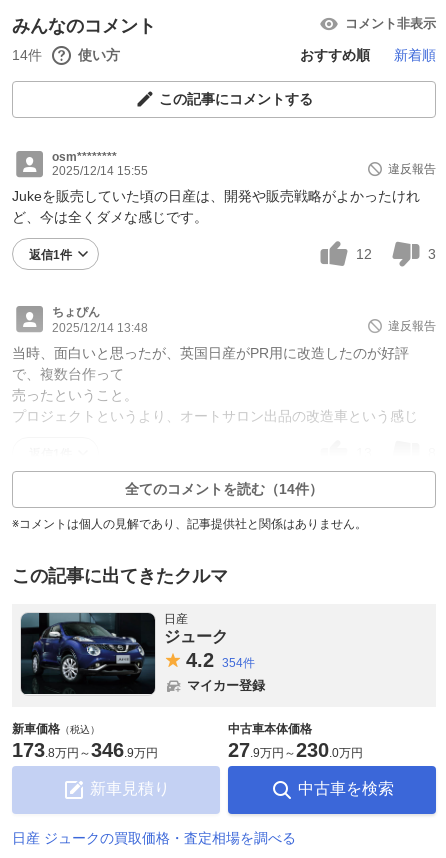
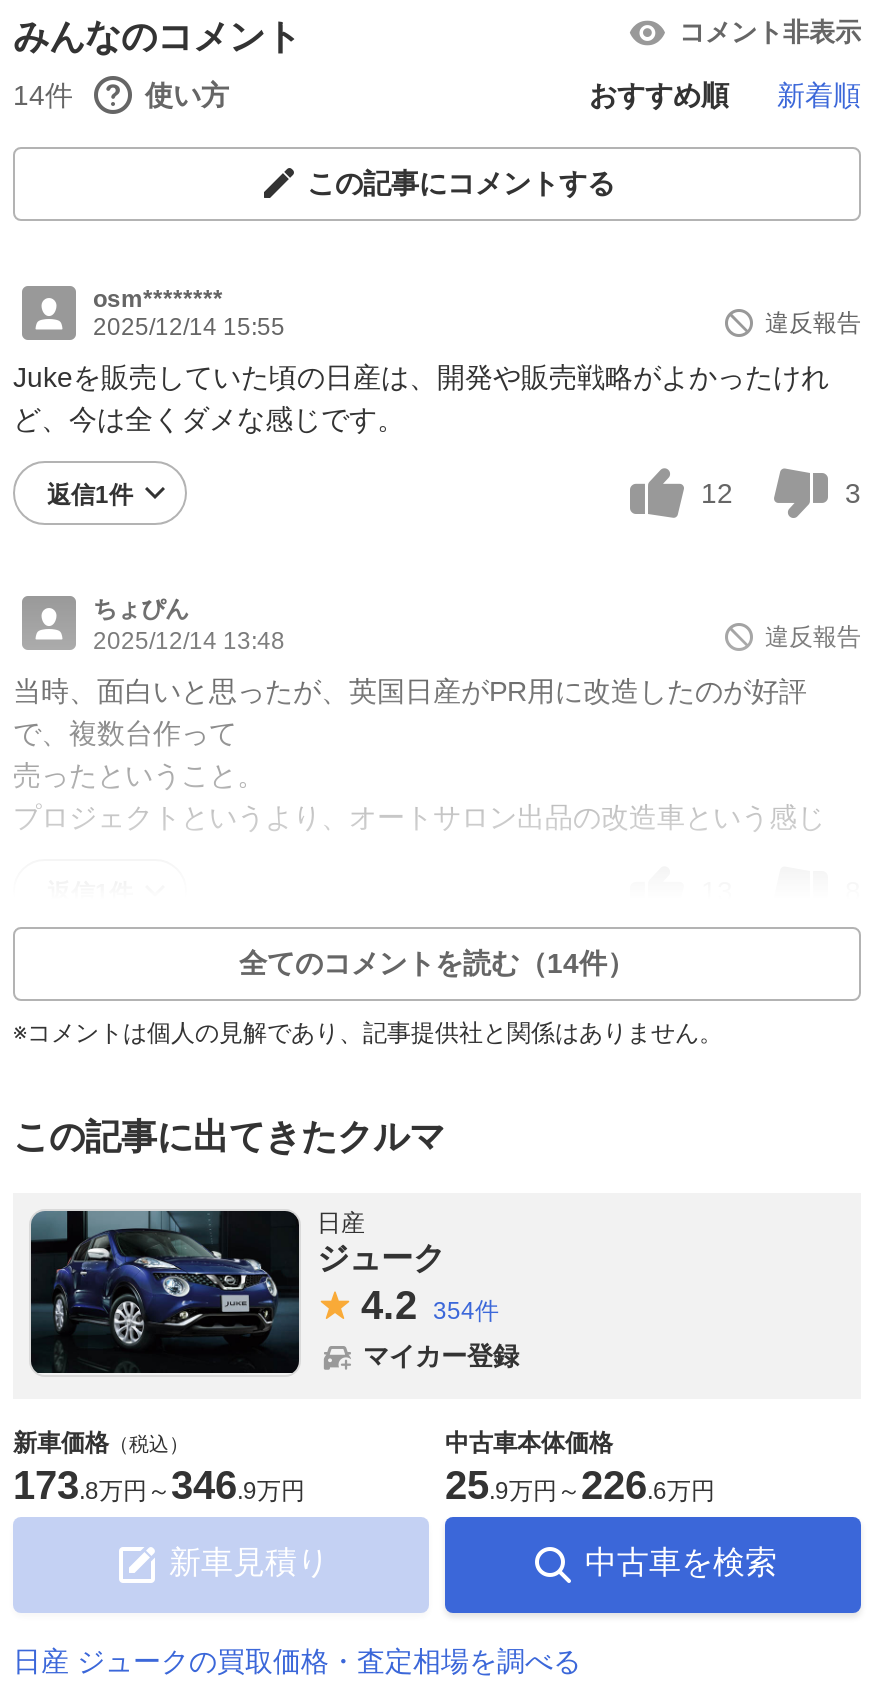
- 27. 9万円～230. 0万円
+ 25. 9万円～226. 6万円
